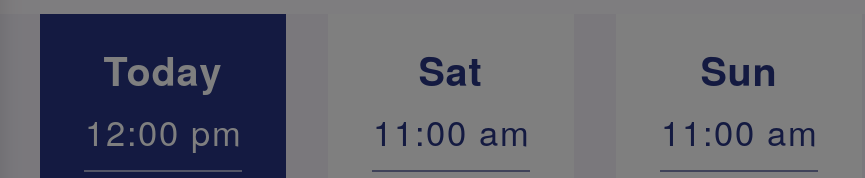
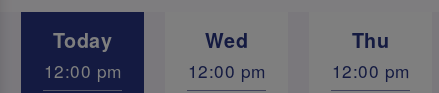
- Sat
- Sun
+ Wed
+ Thu

- 11:00 am
- 11:00 am
+ 12:00 pm
+ 12:00 pm
